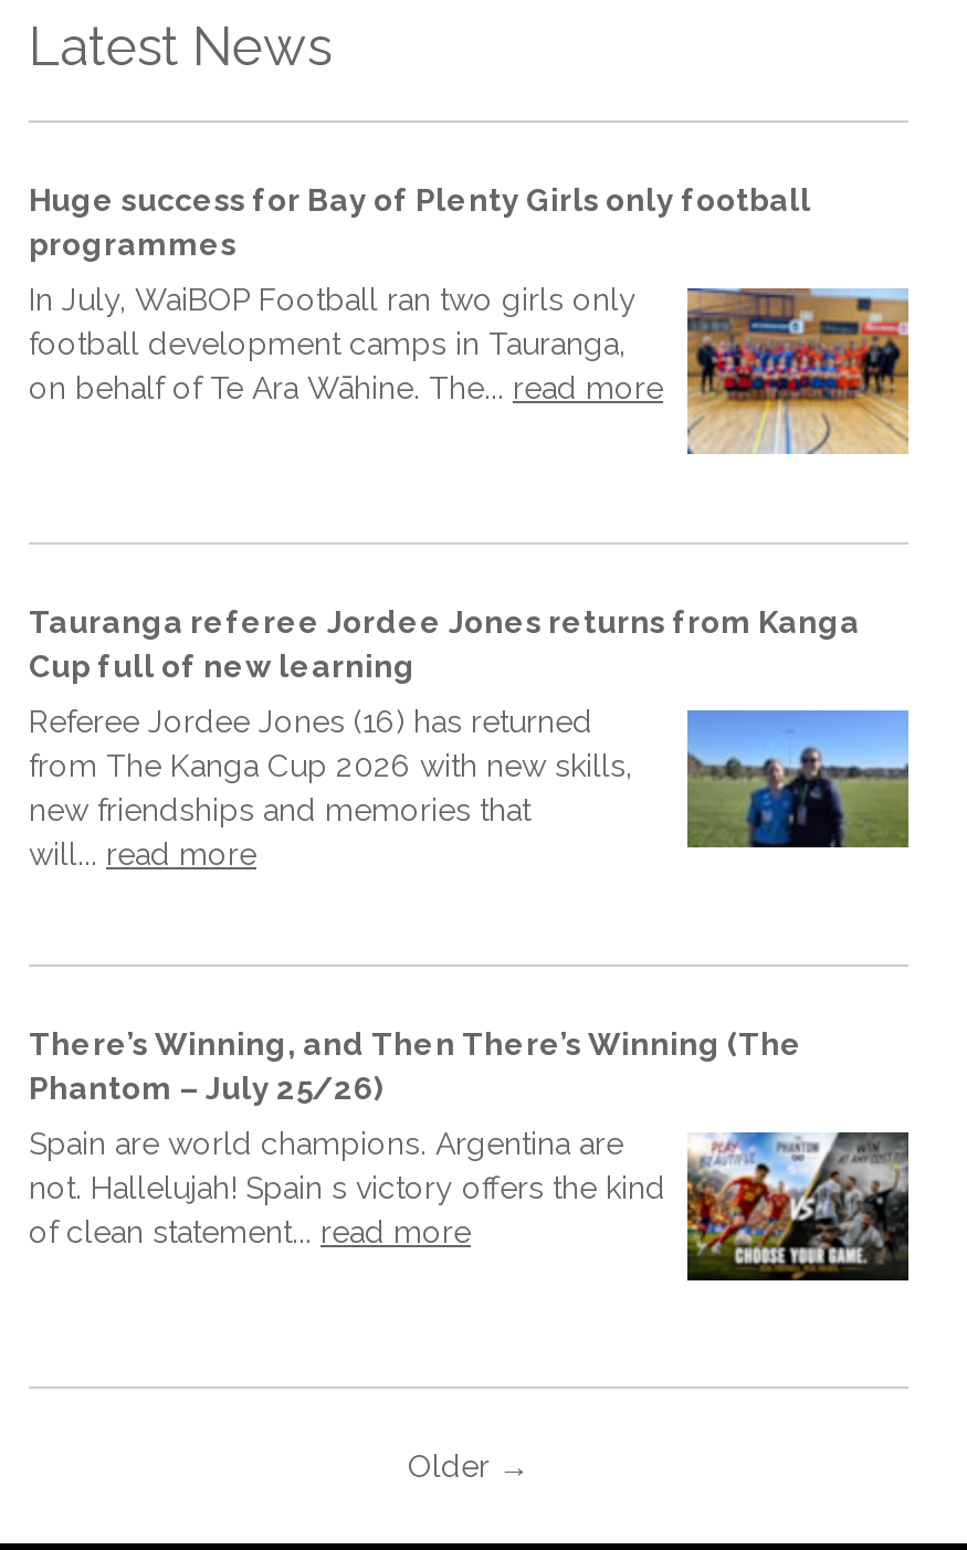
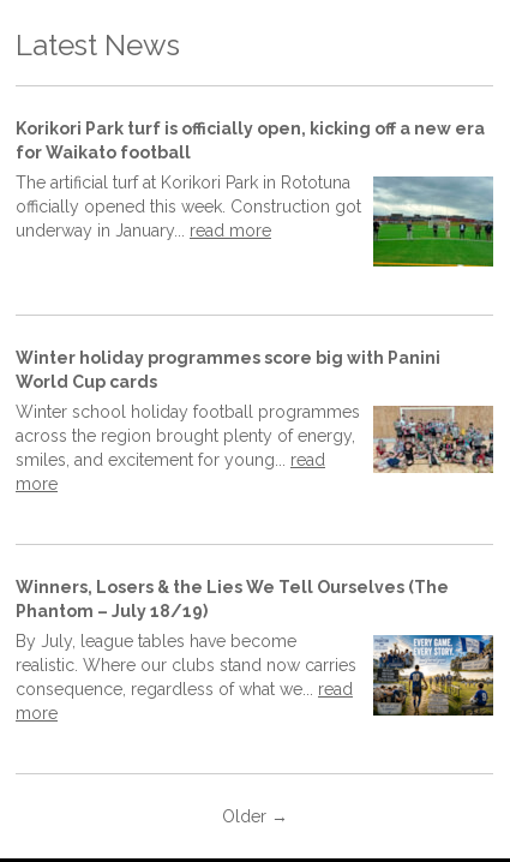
- Huge success for Bay of Plenty Girls only football
- programmes
+ Korikori Park turf is officially open, kicking off a new era
+ for Waikato football

- [image]
- In July, WaiBOP Football ran two girls only
- football development camps in Tauranga,
- on behalf of Te Ara Wāhine. The... read more
+ [image]
+ The artificial turf at Korikori Park in Rototuna
+ officially opened this week. Construction got
+ underway in January... read more

- Tauranga referee Jordee Jones returns from Kanga
- Cup full of new learning
+ Winter holiday programmes score big with Panini
+ World Cup cards

- [image]
- Referee Jordee Jones (16) has returned
- from The Kanga Cup 2026 with new skills,
- new friendships and memories that
- will... read more
+ [image]
+ Winter school holiday football programmes
+ across the region brought plenty of energy,
+ smiles, and excitement for young... read
+ more

- There’s Winning, and Then There’s Winning (The
- Phantom – July 25/26)
+ Winners, Losers & the Lies We Tell Ourselves (The
+ Phantom – July 18/19)

- [image]
- Spain are world champions. Argentina are
- not. Hallelujah! Spain s victory offers the kind
- of clean statement... read more
+ [image]
+ By July, league tables have become
+ realistic. Where our clubs stand now carries
+ consequence, regardless of what we... read
+ more
